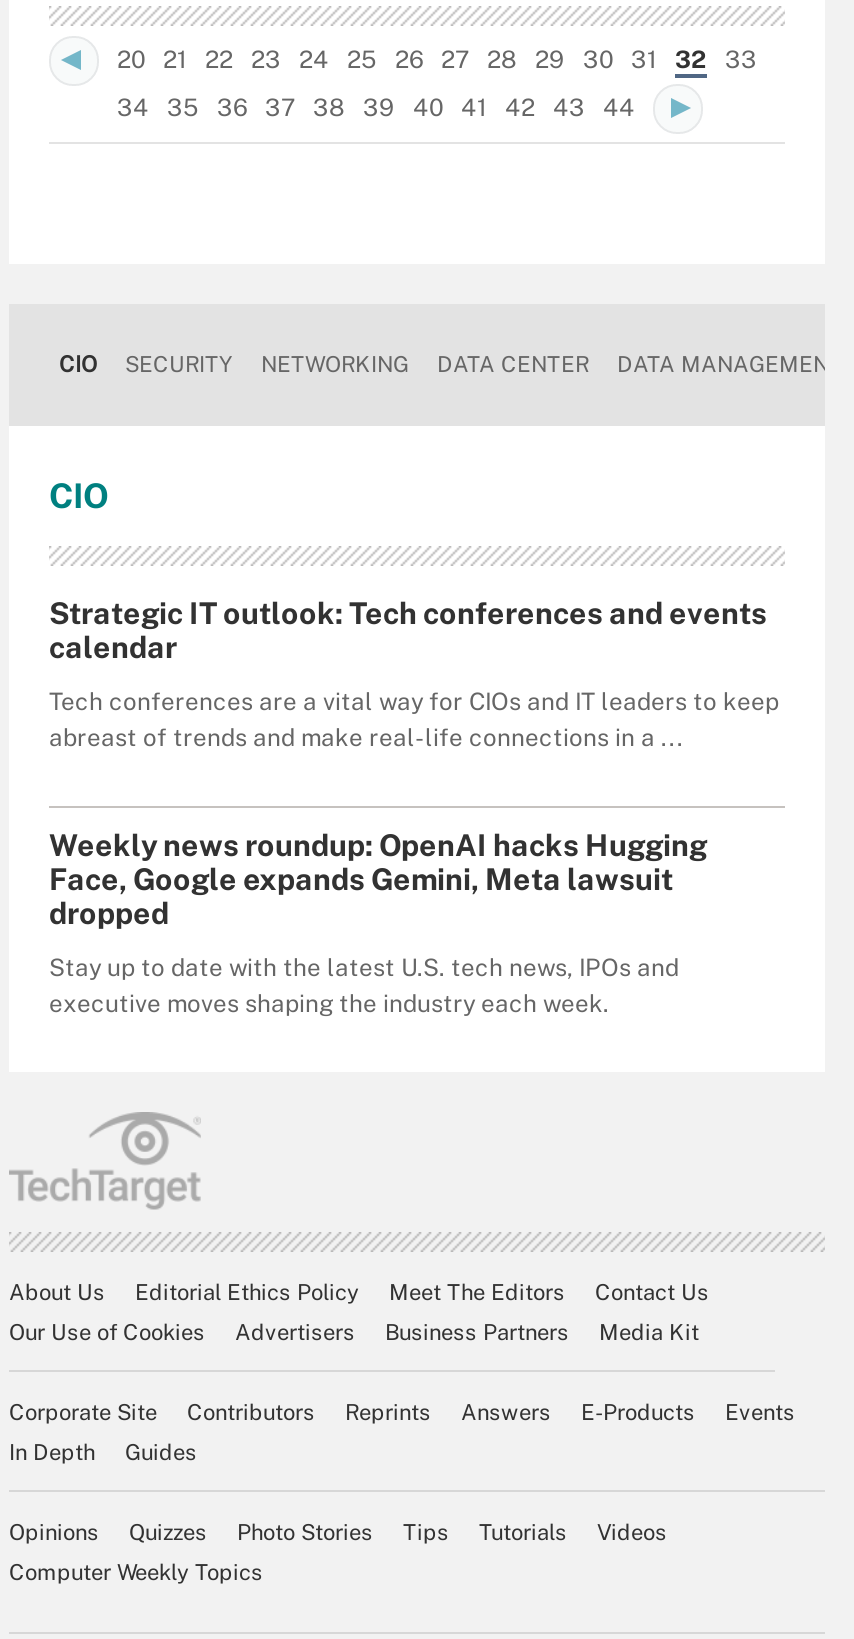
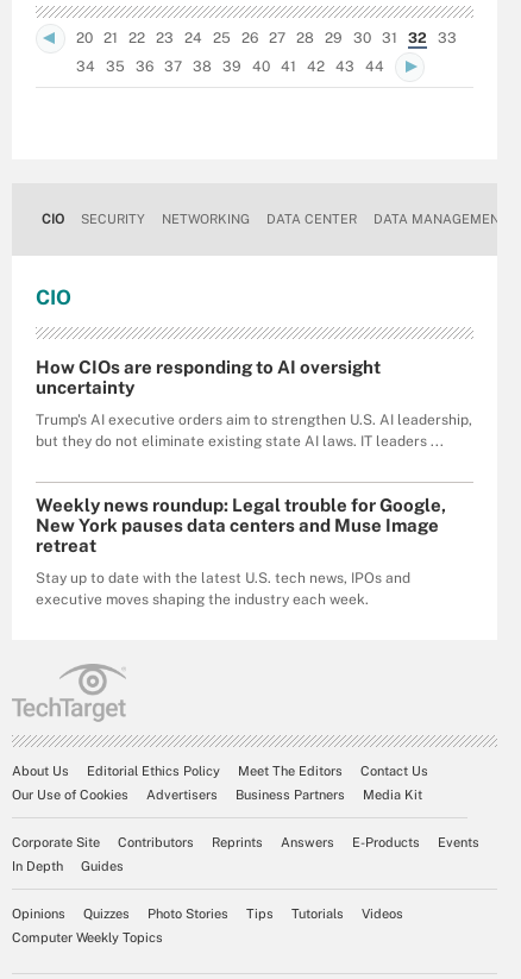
- Strategic IT outlook: Tech conferences and events
- calendar
+ How CIOs are responding to AI oversight
+ uncertainty

- Tech conferences are a vital way for CIOs and IT leaders to keep
- abreast of trends and make real-life connections in a ...
+ Trump's AI executive orders aim to strengthen U.S. AI leadership,
+ but they do not eliminate existing state AI laws. IT leaders ...

- Weekly news roundup: OpenAI hacks Hugging
- Face, Google expands Gemini, Meta lawsuit
- dropped
+ Weekly news roundup: Legal trouble for Google,
+ New York pauses data centers and Muse Image
+ retreat
